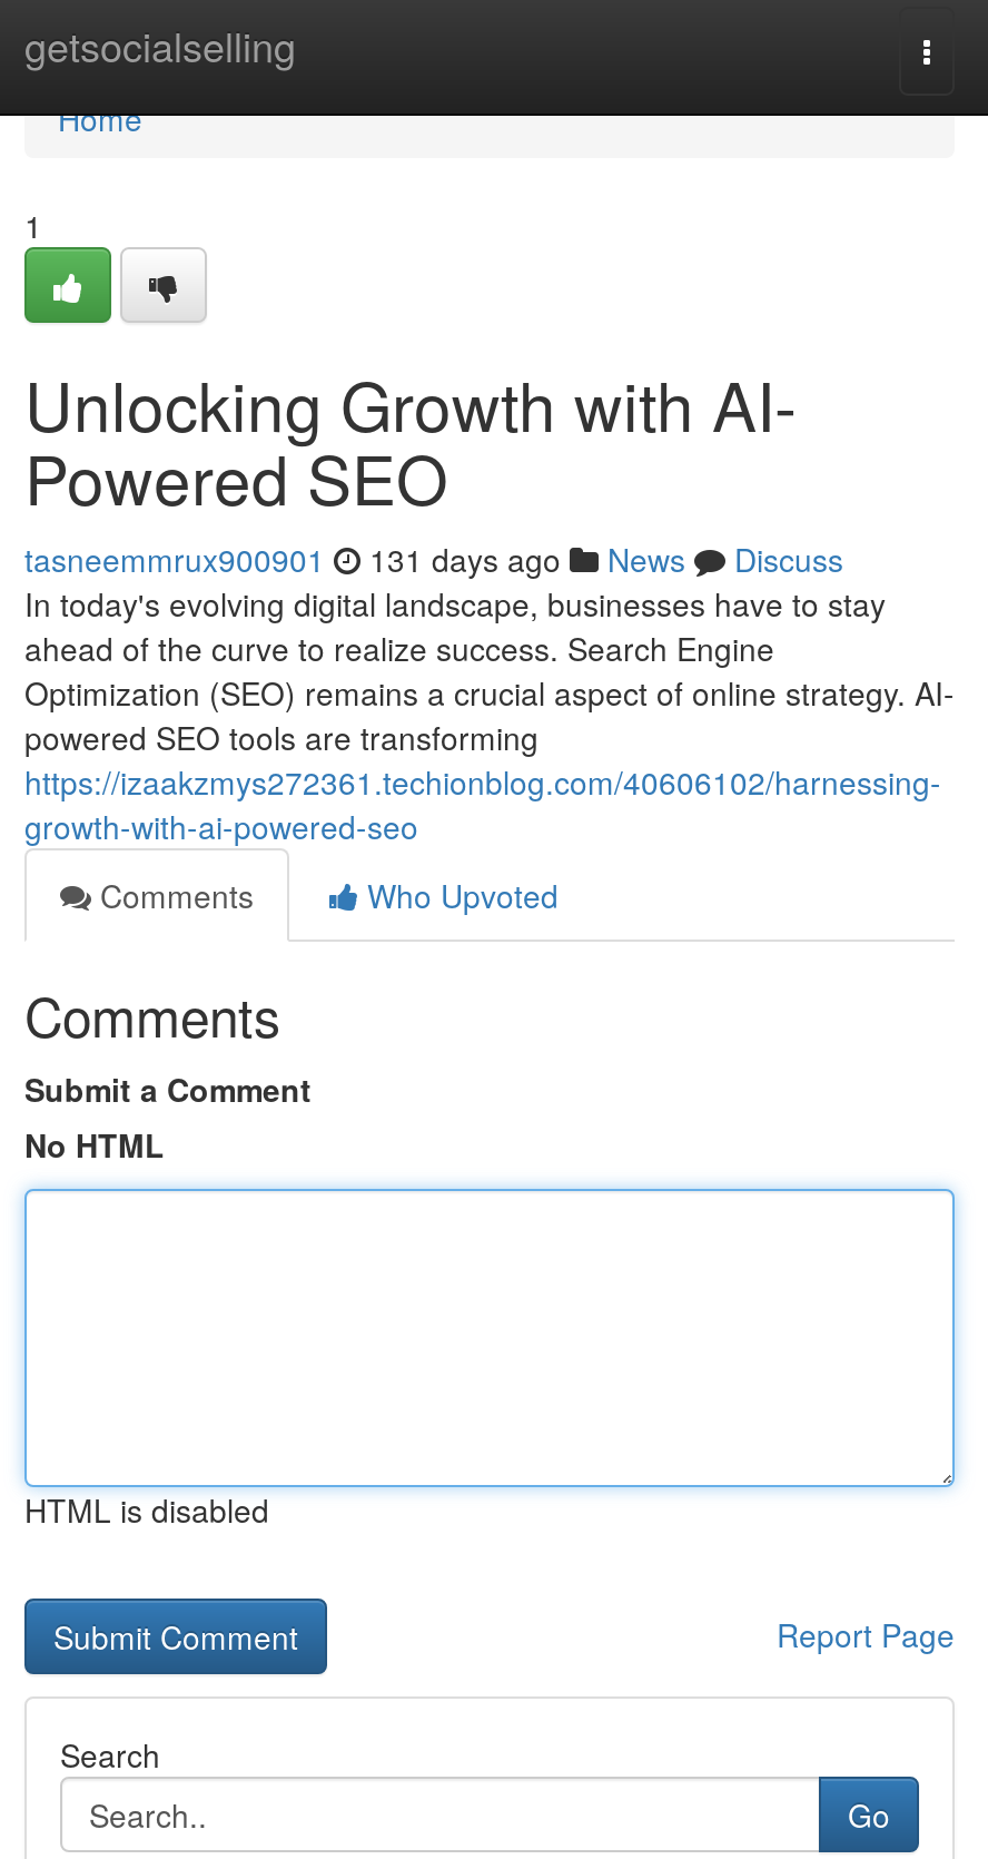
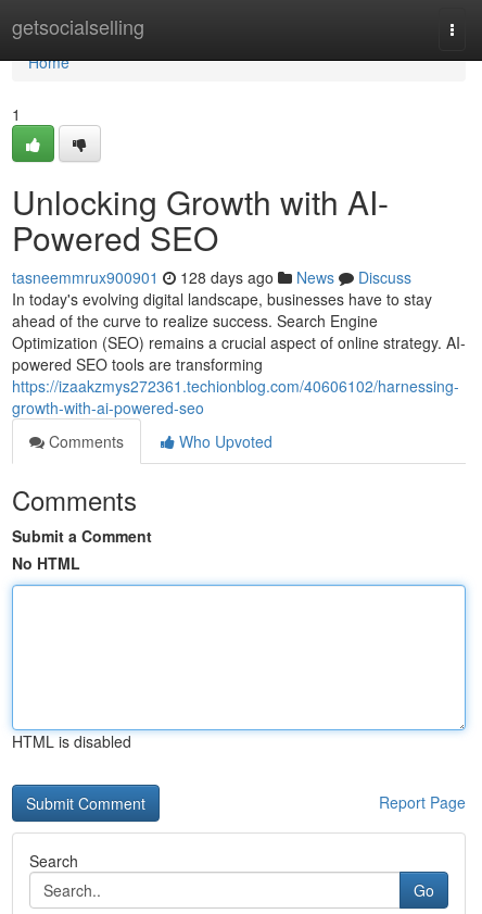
- tasneemmrux900901 131 days ago News Discuss
+ tasneemmrux900901 128 days ago News Discuss
